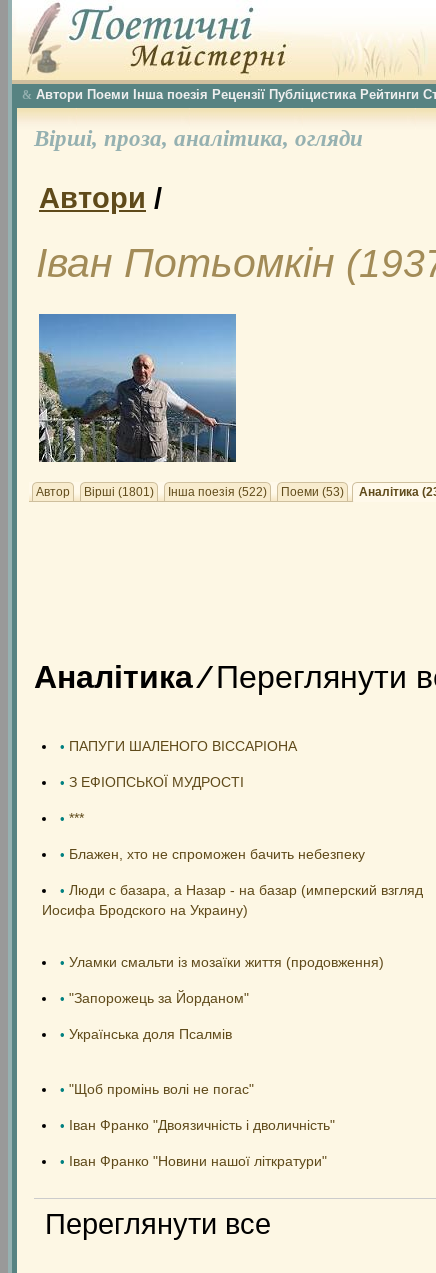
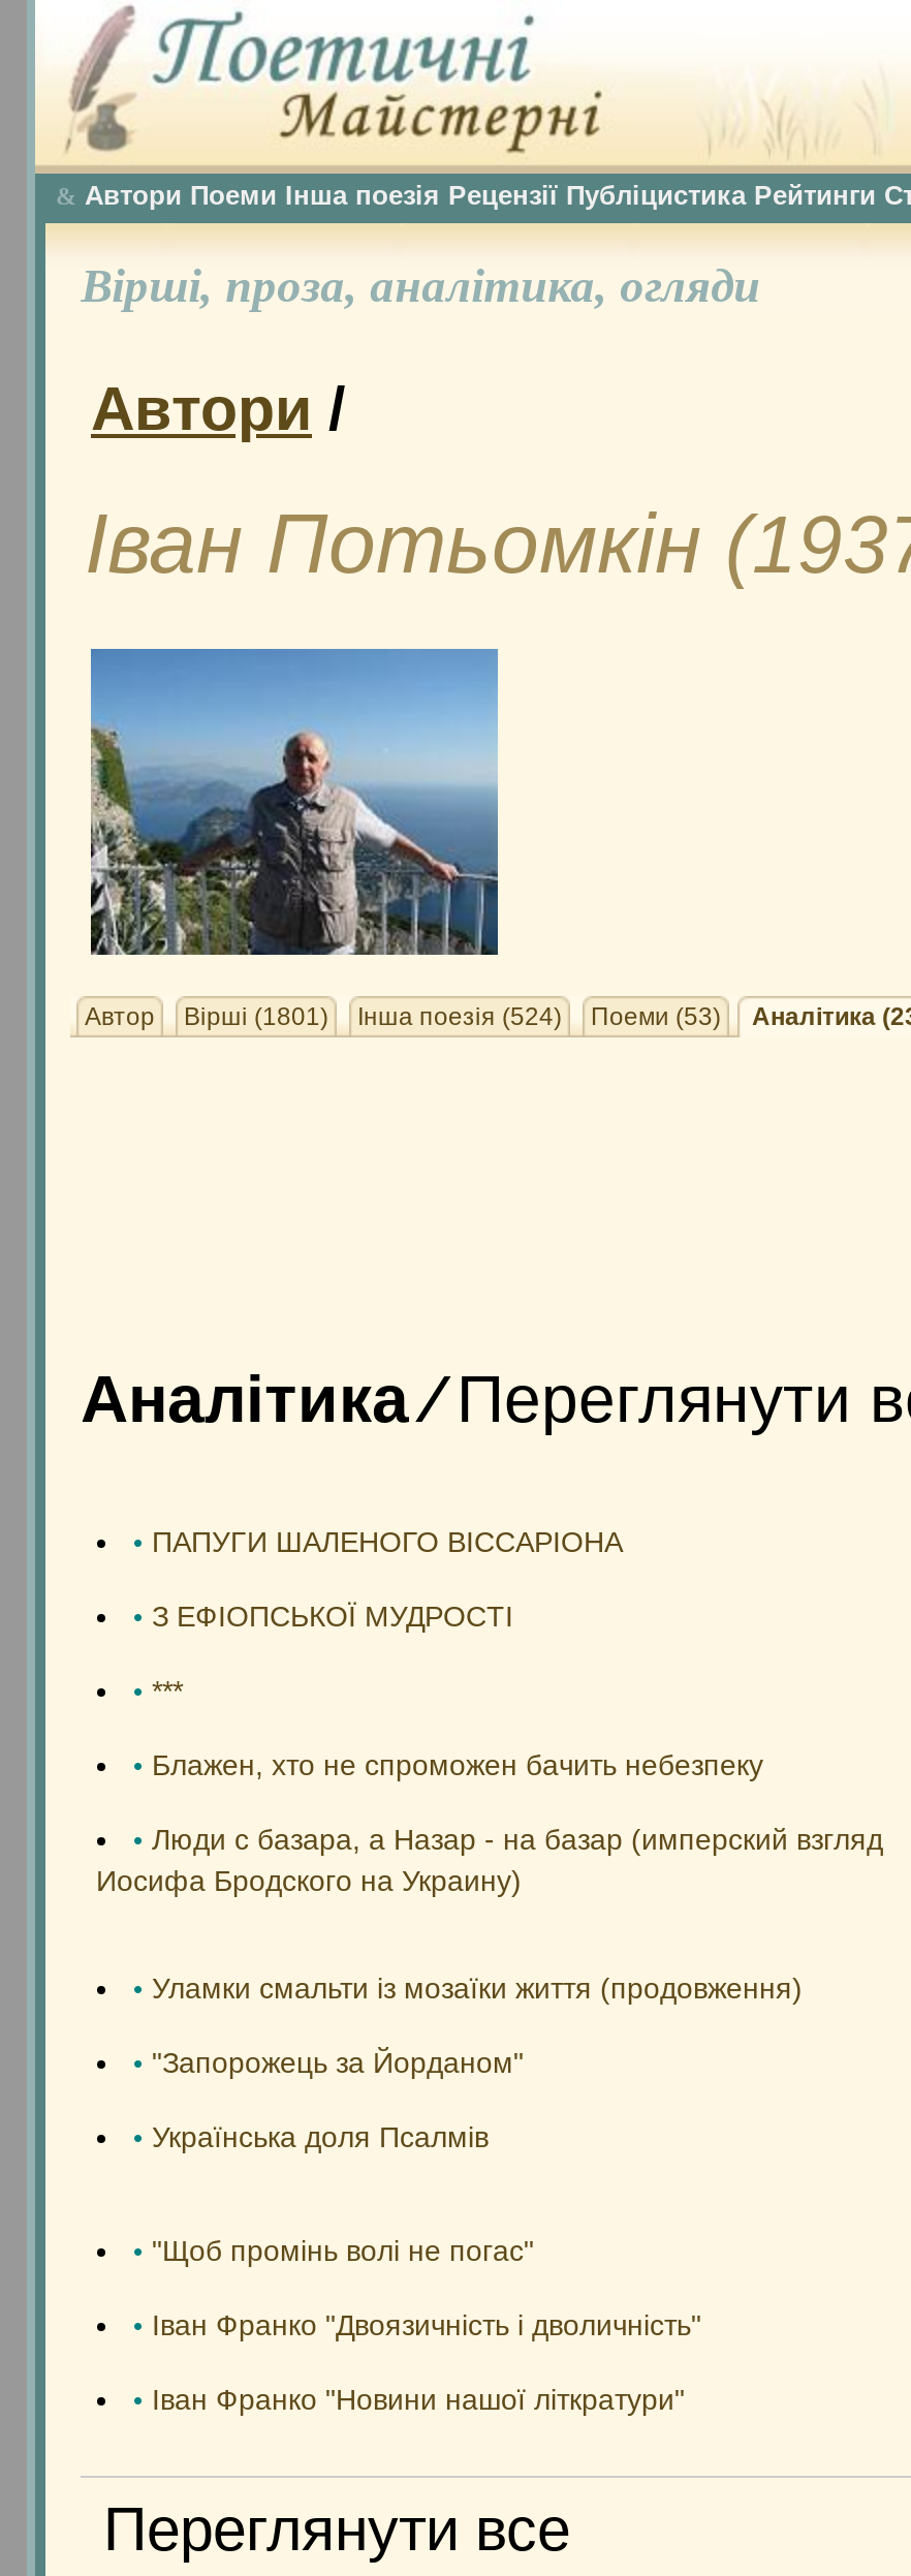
- Інша поезія (522)
+ Інша поезія (524)
